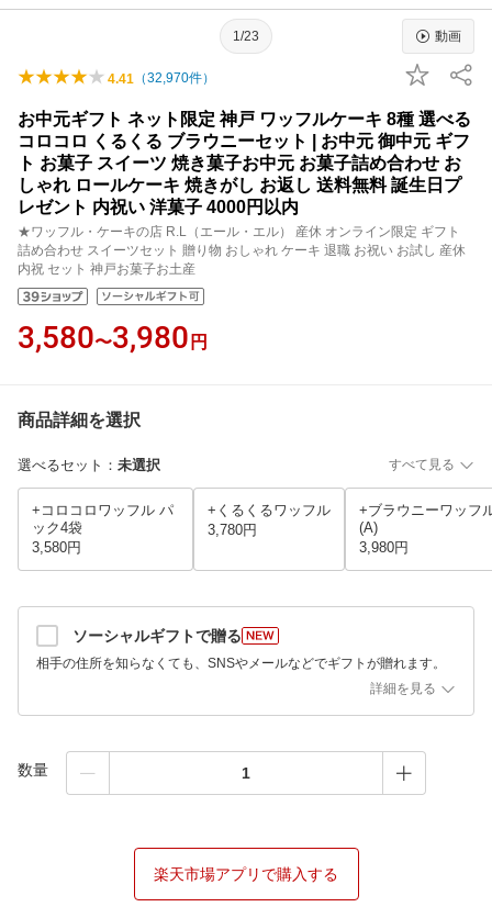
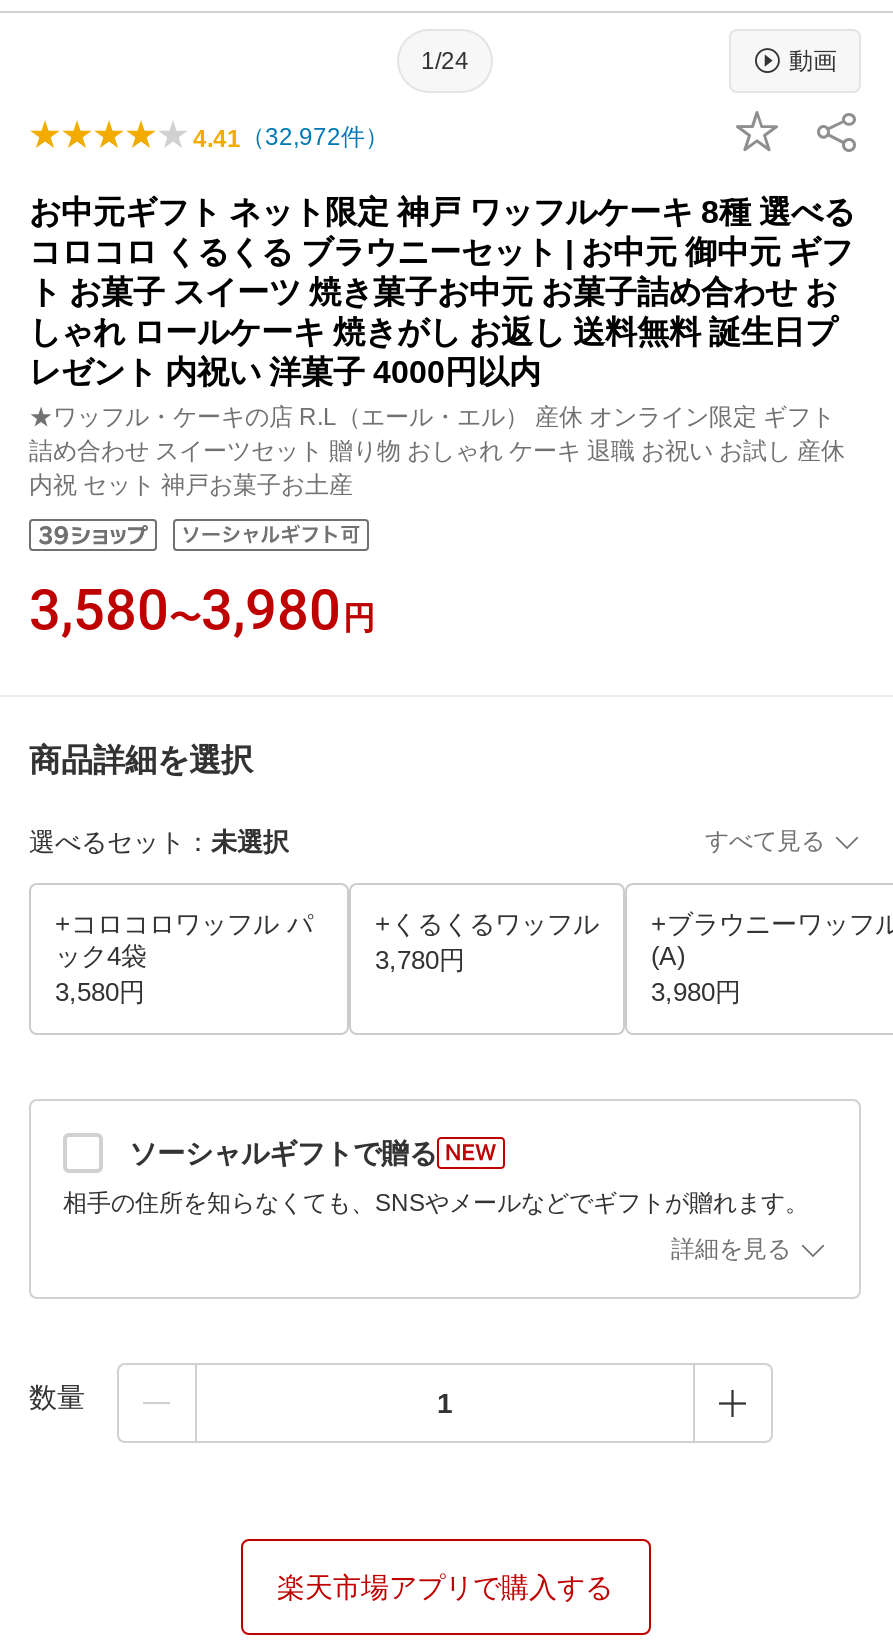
- 1/23
+ 1/24

- 4.41（32,970件）
+ 4.41（32,972件）
